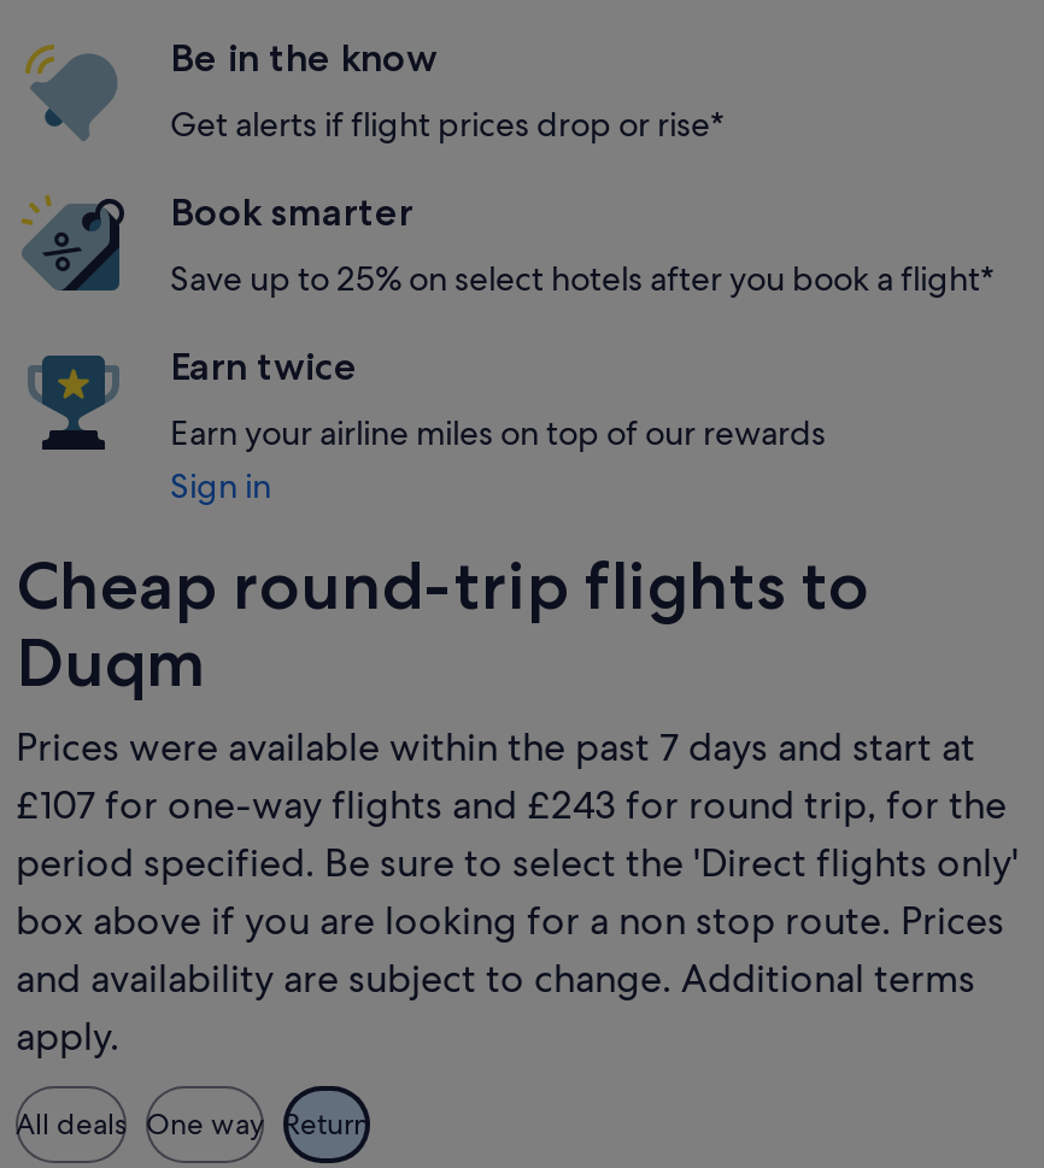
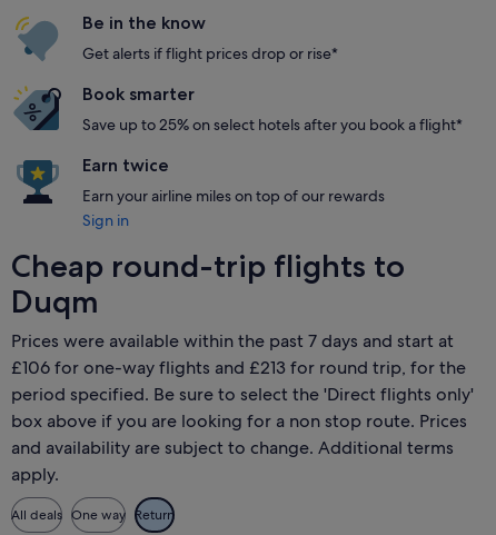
- £107 for one-way flights and £243 for round trip, for the
+ £106 for one-way flights and £213 for round trip, for the
